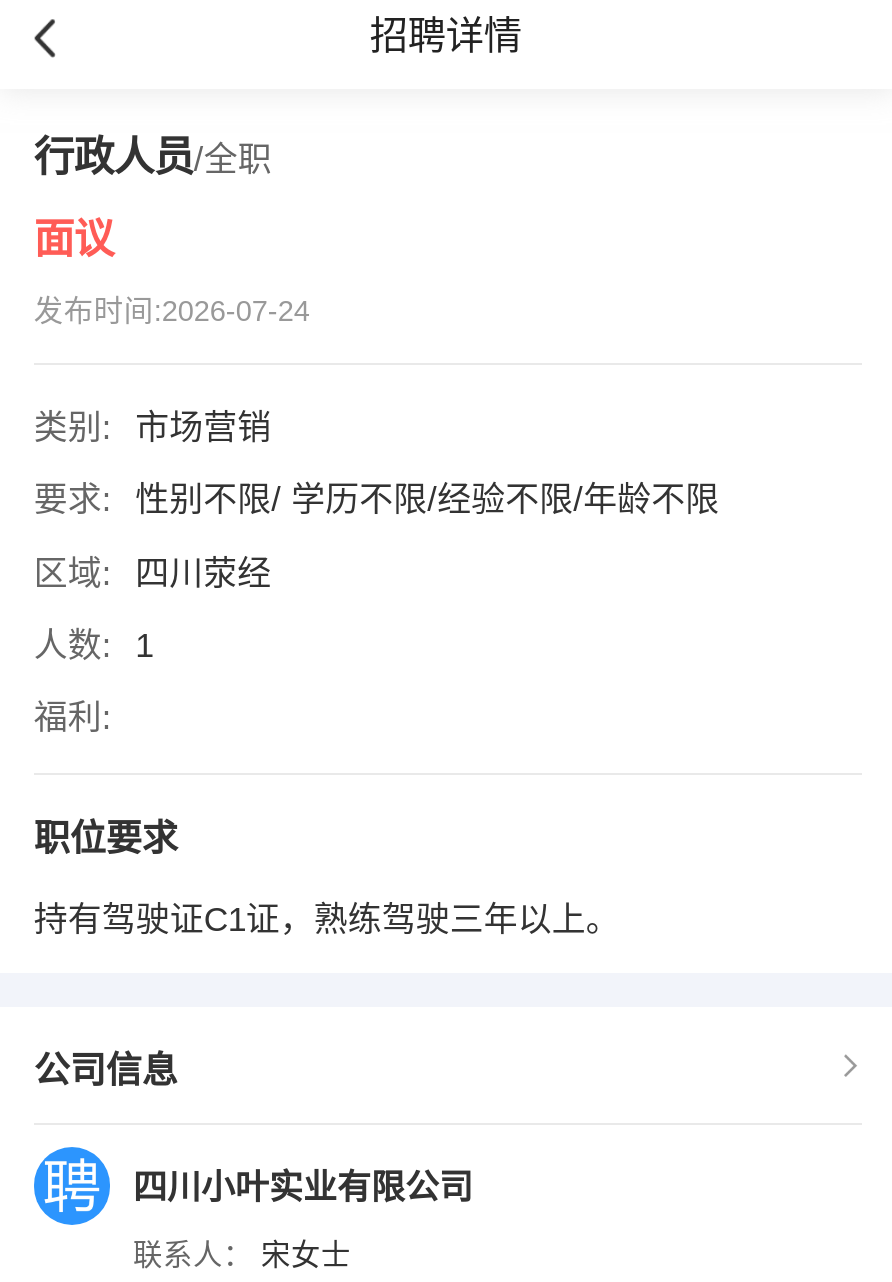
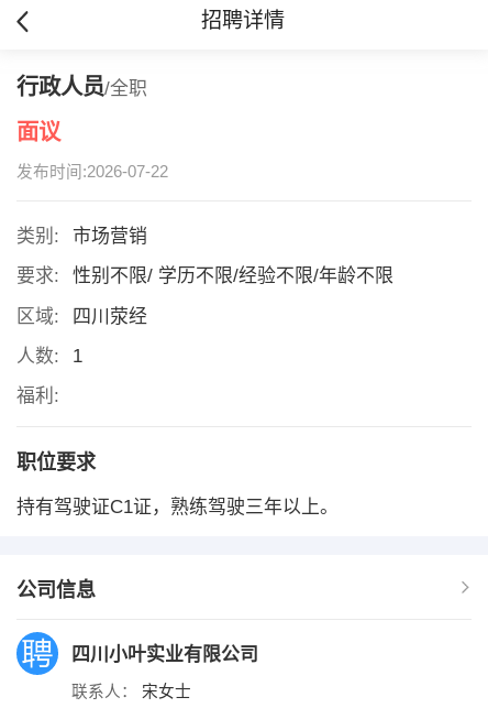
- 发布时间:2026-07-24
+ 发布时间:2026-07-22
